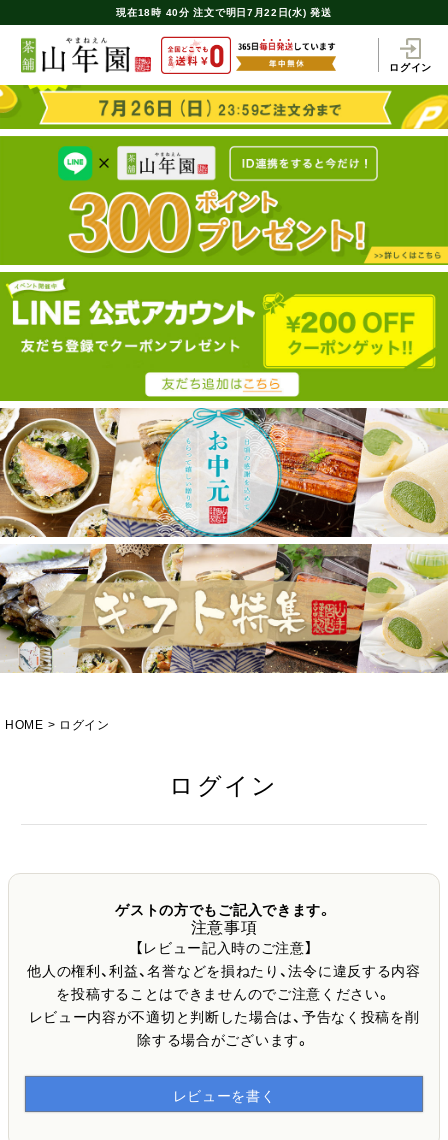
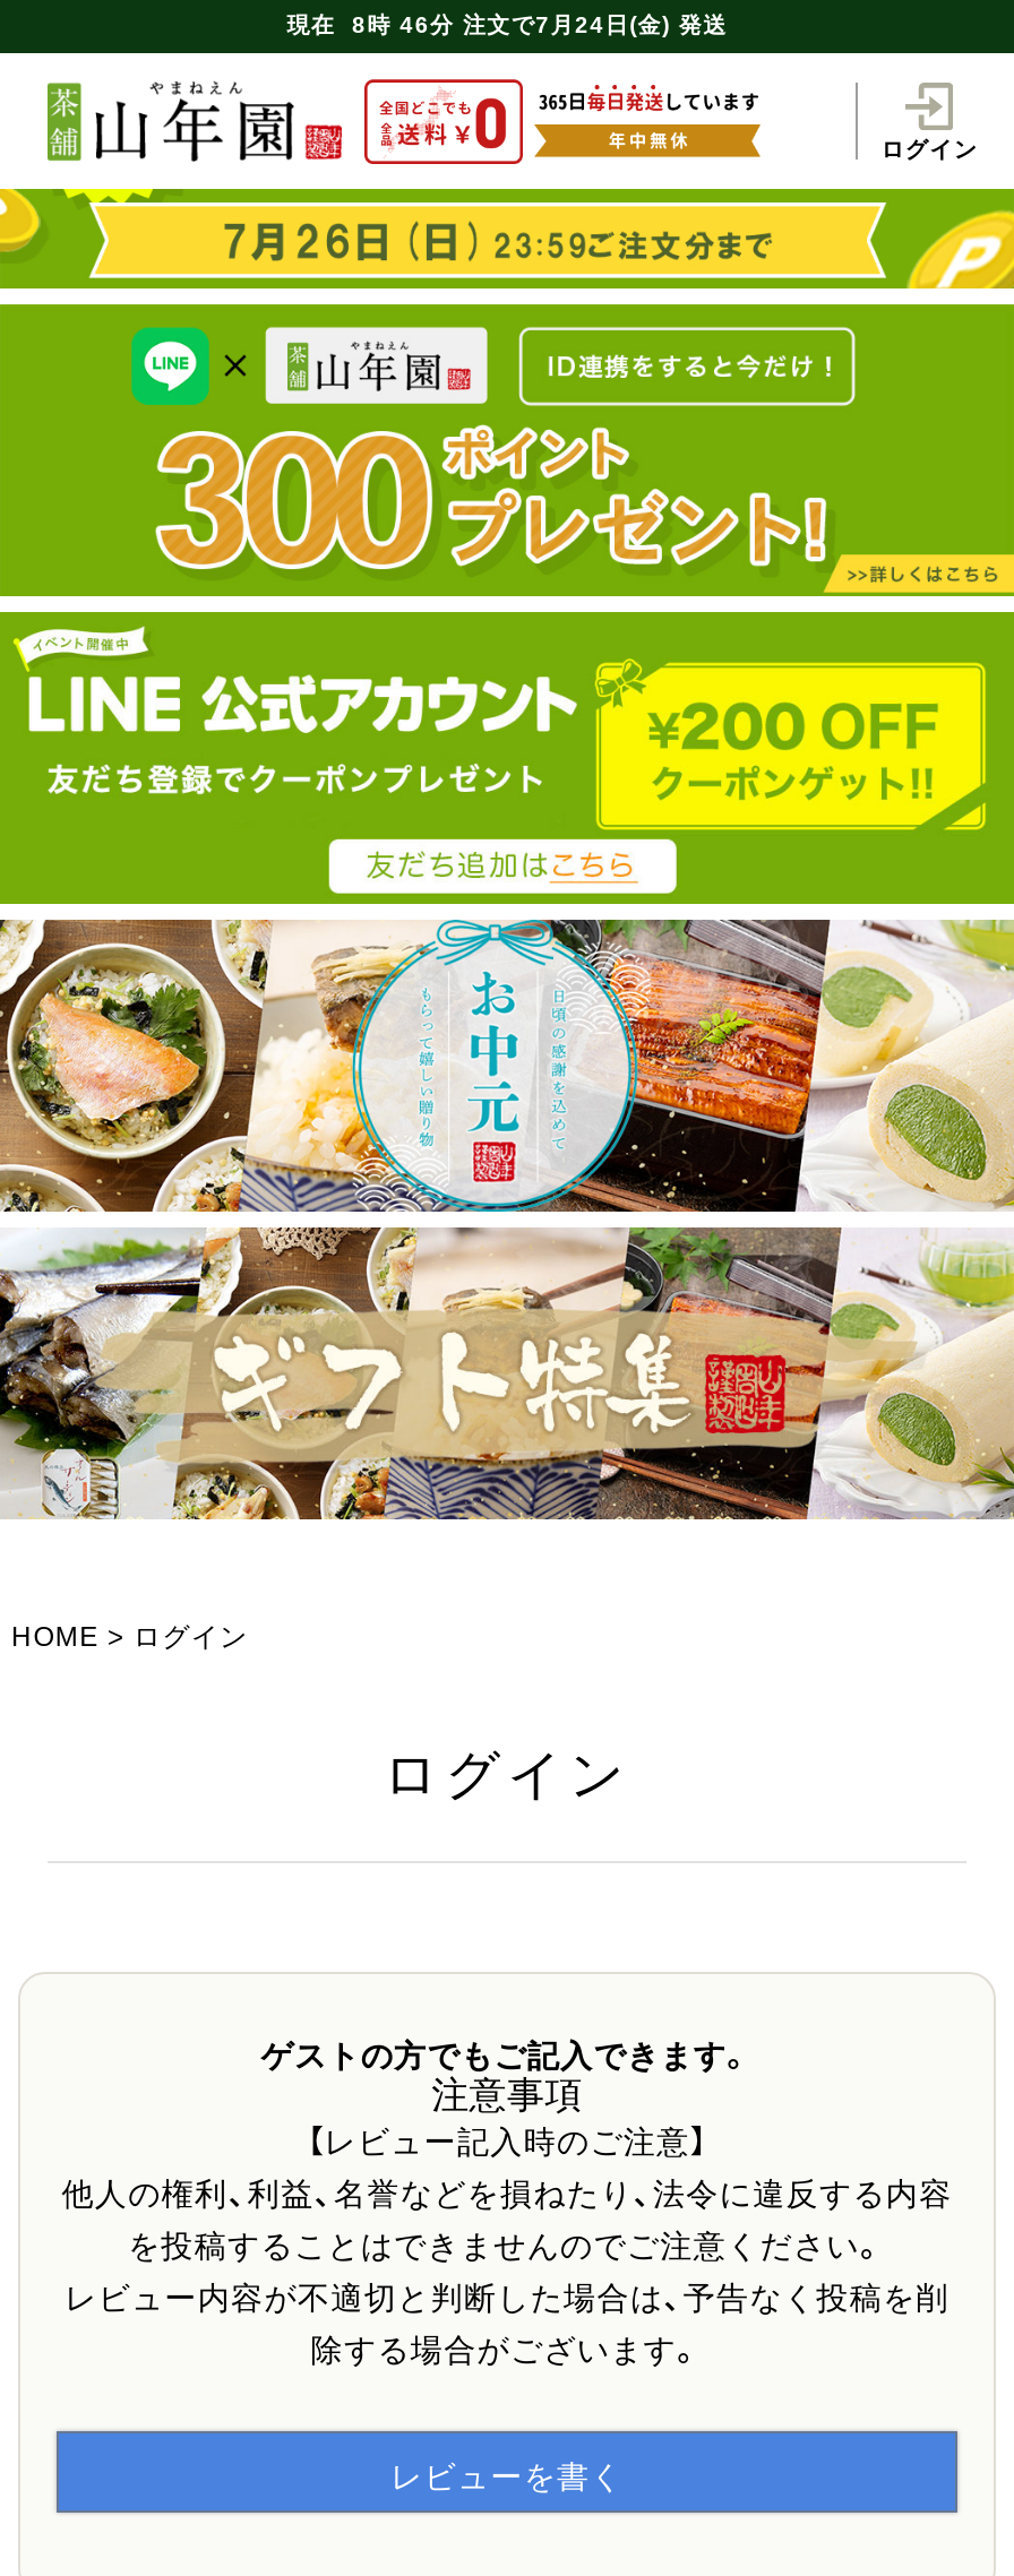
- 現在18時 40分注文で明日7月22日(水) 発送
+ 現在8時 46分注文で7月24日(金) 発送
